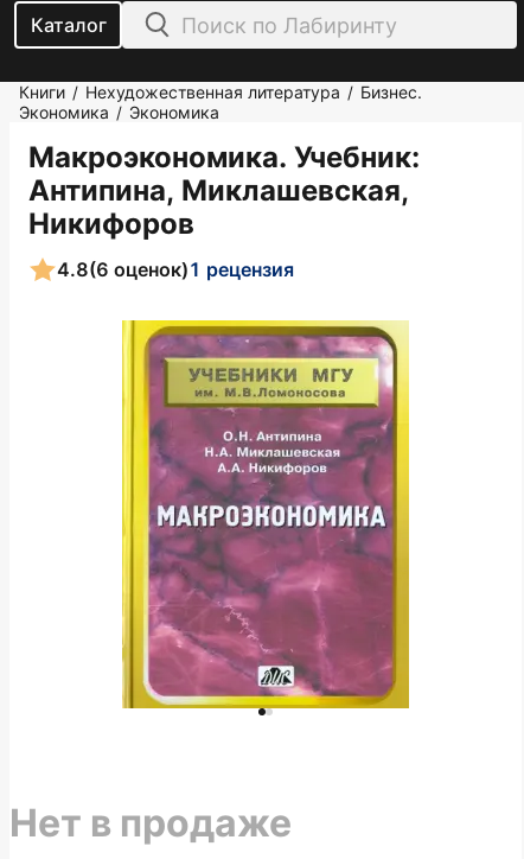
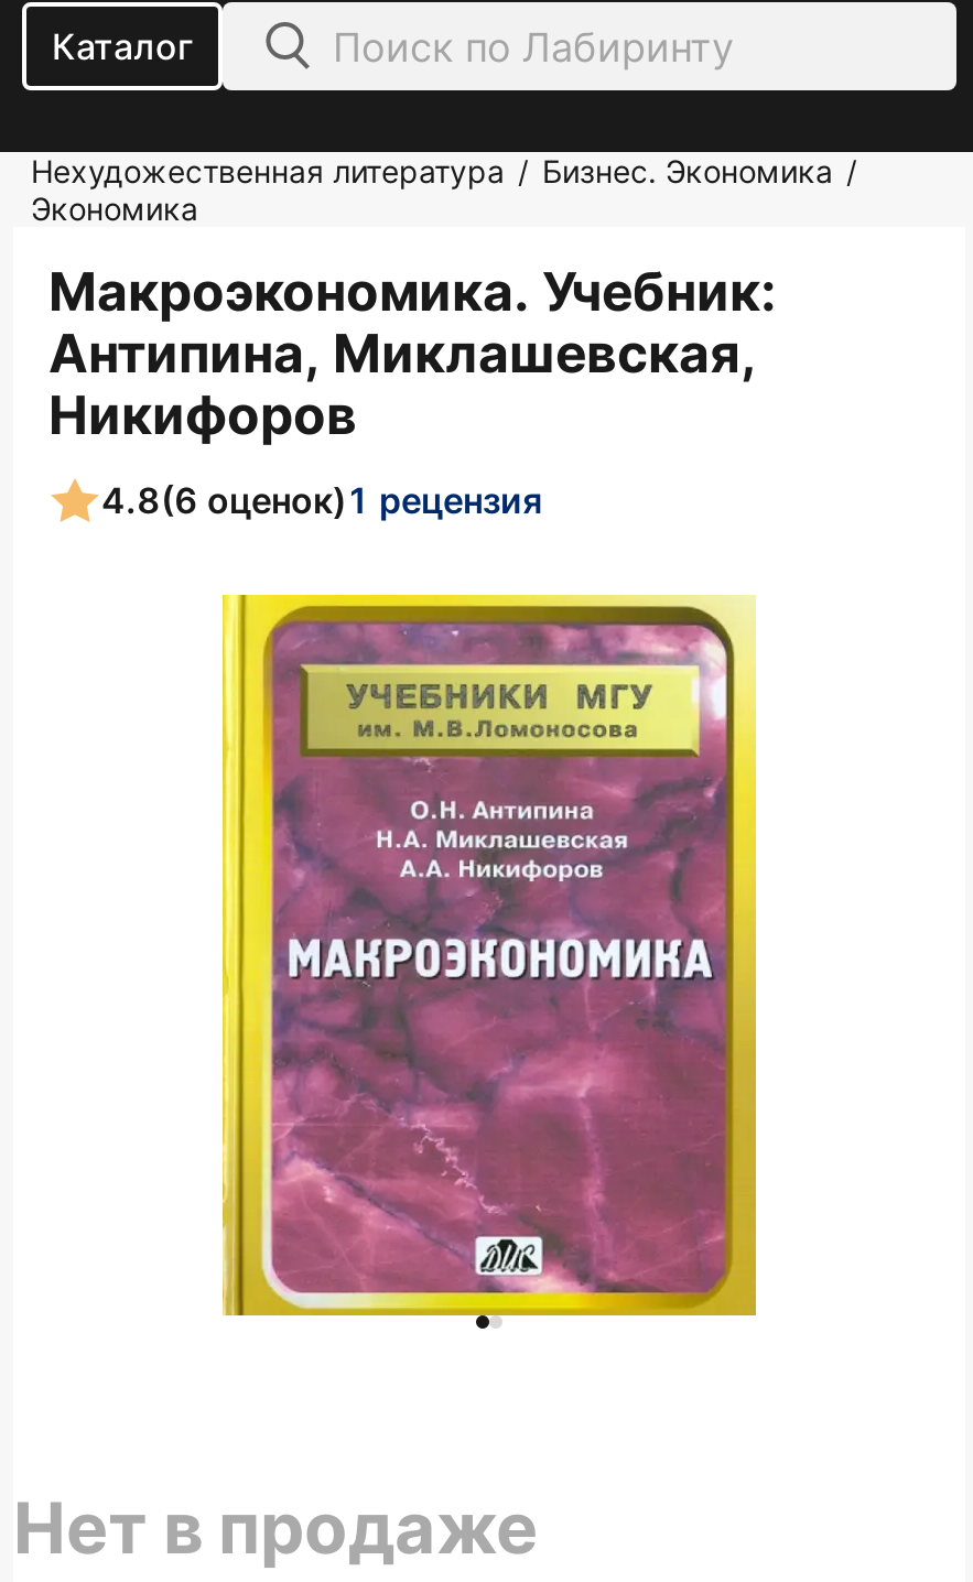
- Книги / Нехудожественная литература / Бизнес.
- Экономика / Экономика
+ Нехудожественная литература / Бизнес. Экономика /
+ Экономика
